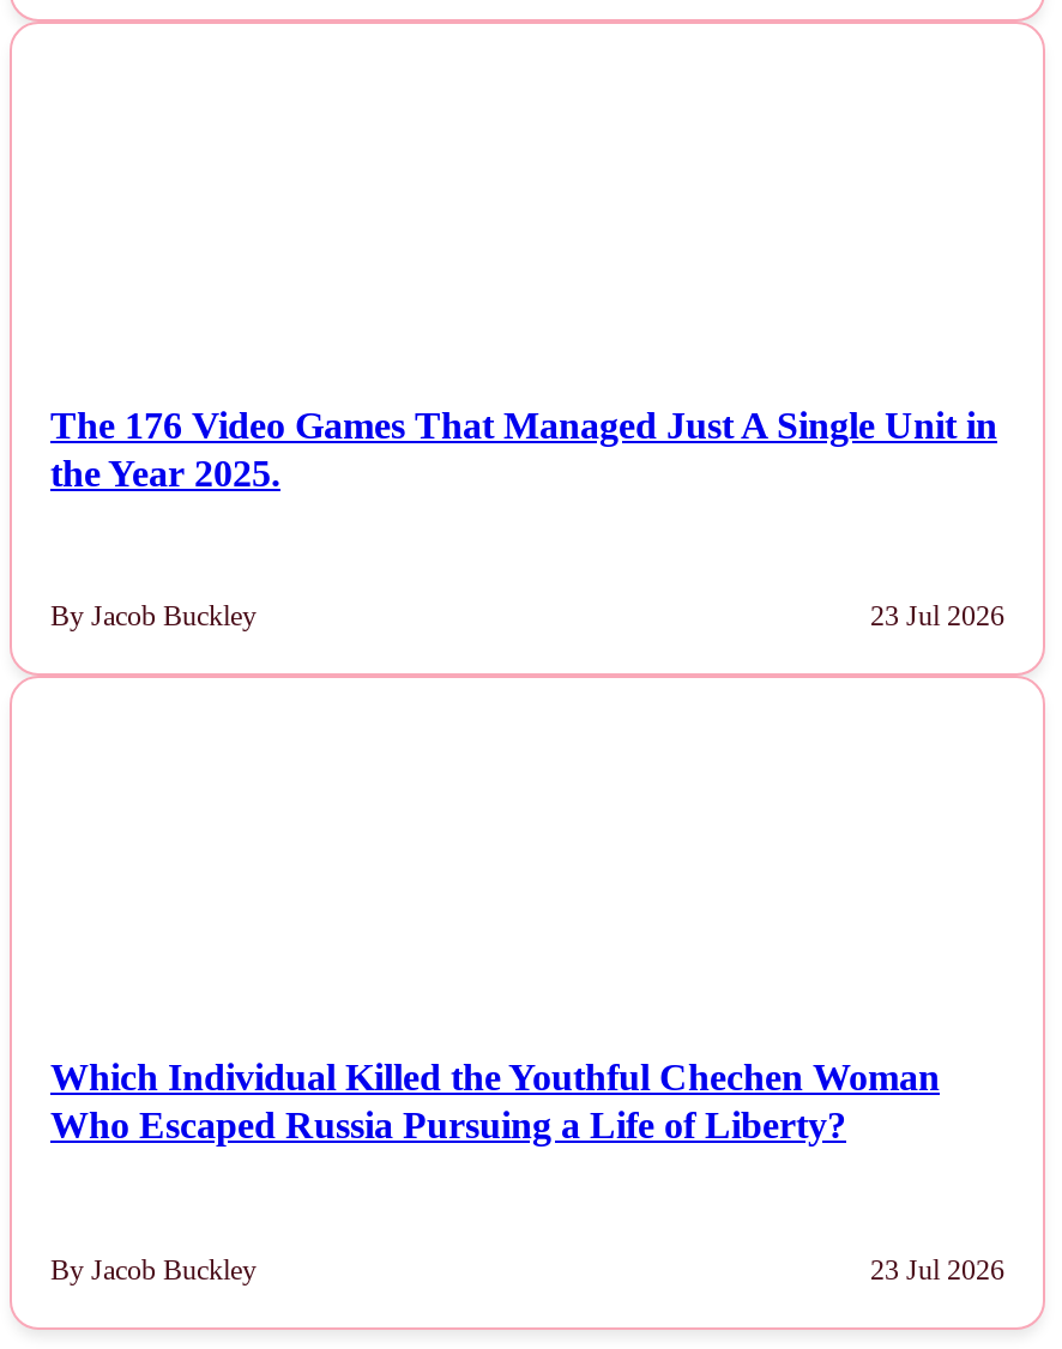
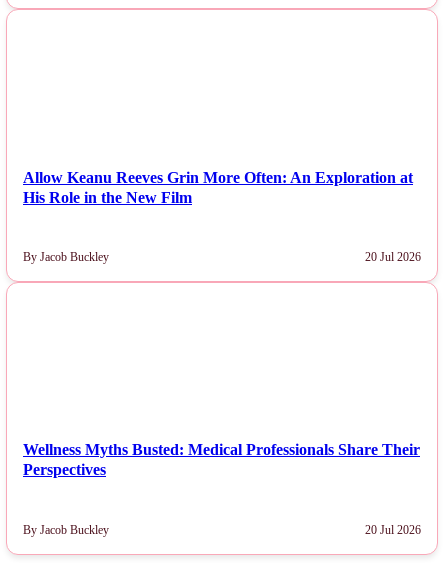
- The 176 Video Games That Managed Just A Single Unit in
- the Year 2025.
+ Allow Keanu Reeves Grin More Often: An Exploration at
+ His Role in the New Film

- 23 Jul 2026
+ 20 Jul 2026

- Which Individual Killed the Youthful Chechen Woman
- Who Escaped Russia Pursuing a Life of Liberty?
+ Wellness Myths Busted: Medical Professionals Share Their
+ Perspectives

- 23 Jul 2026
+ 20 Jul 2026
